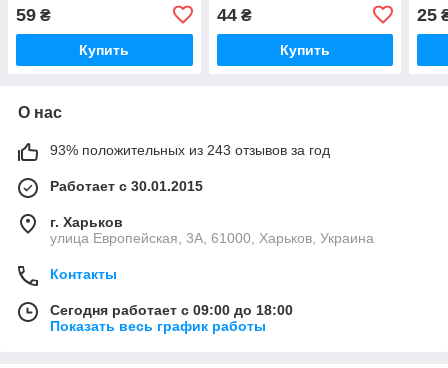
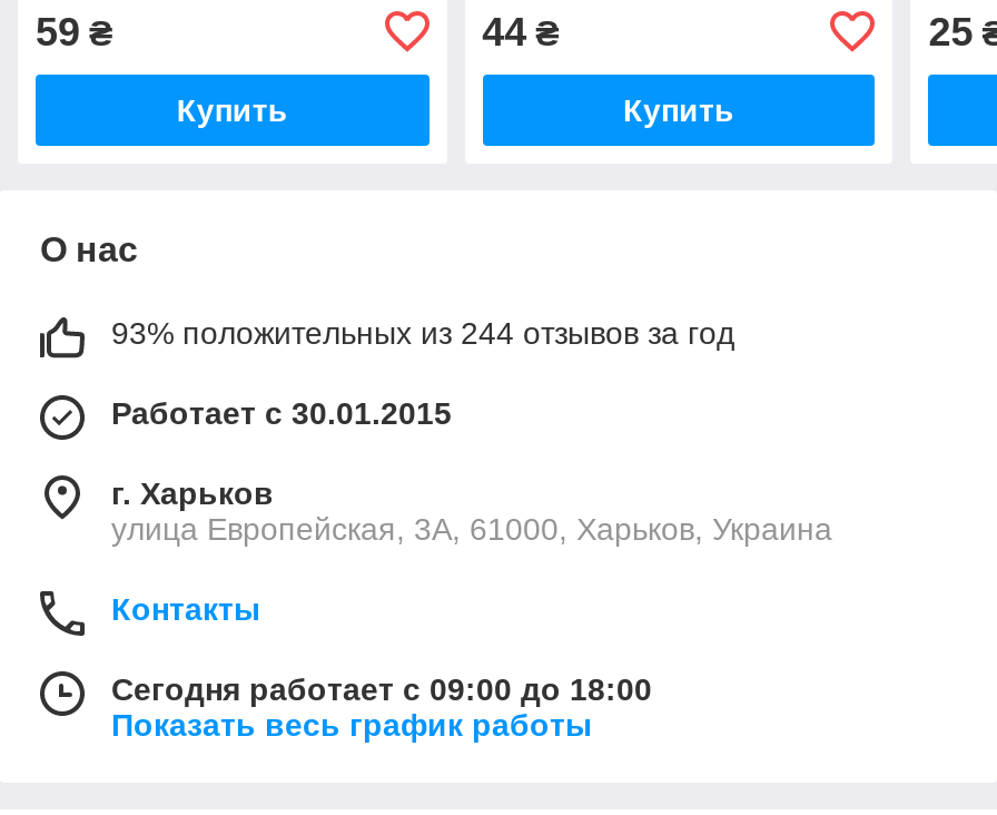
- 93% положительных из 243 отзывов за год
+ 93% положительных из 244 отзывов за год
